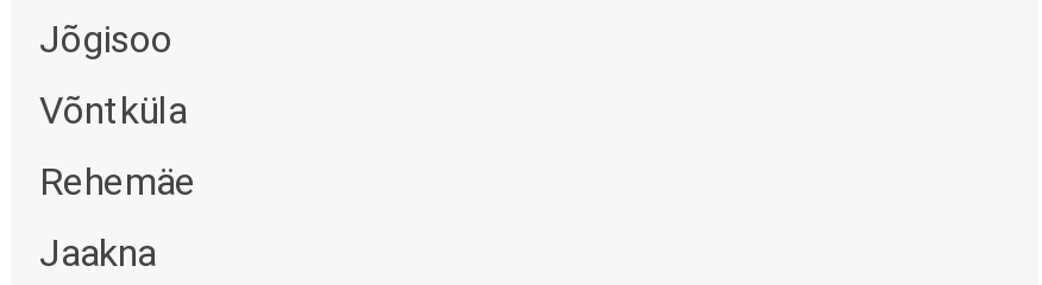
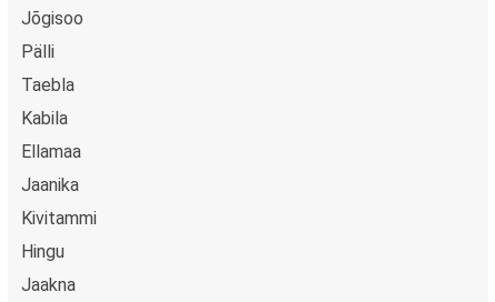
- Võntküla
- Rehemäe
+ Pälli
+ Taebla
+ Kabila
+ Ellamaa
+ Jaanika
+ Kivitammi
+ Hingu
